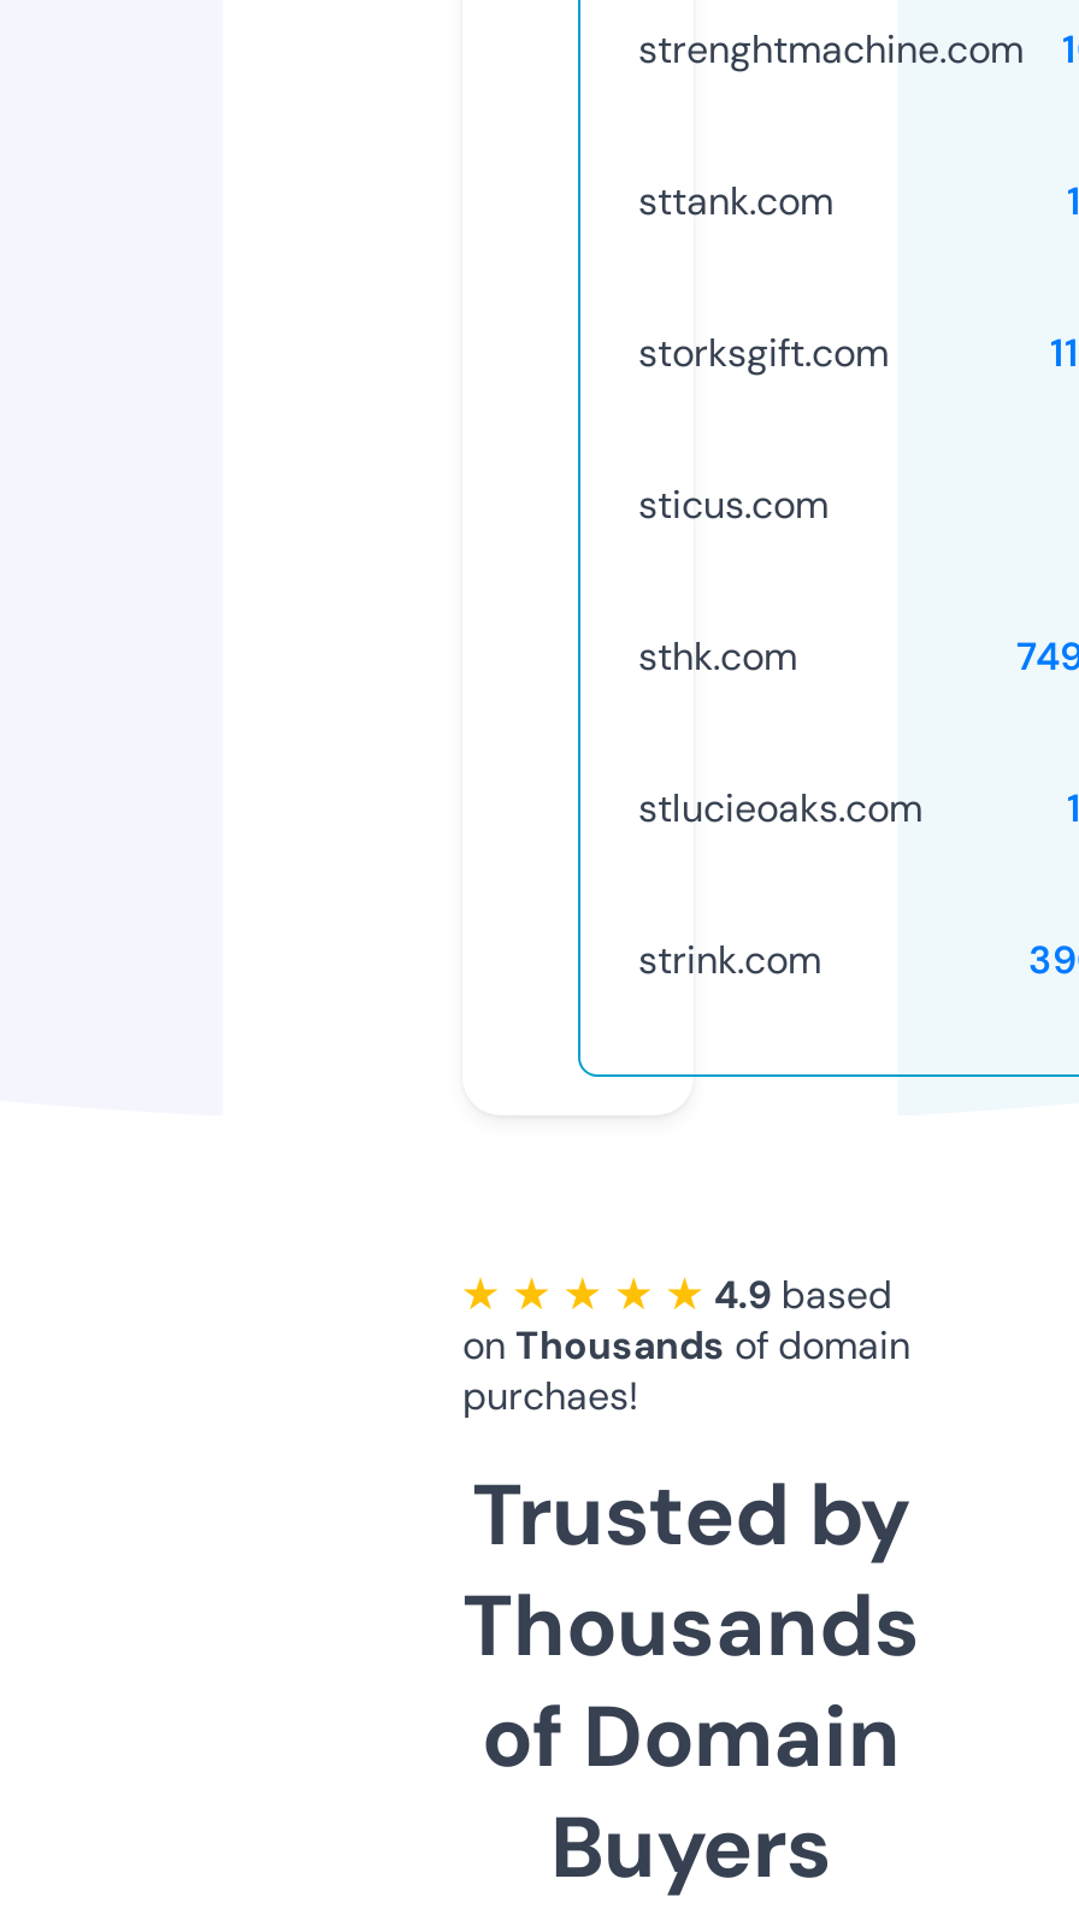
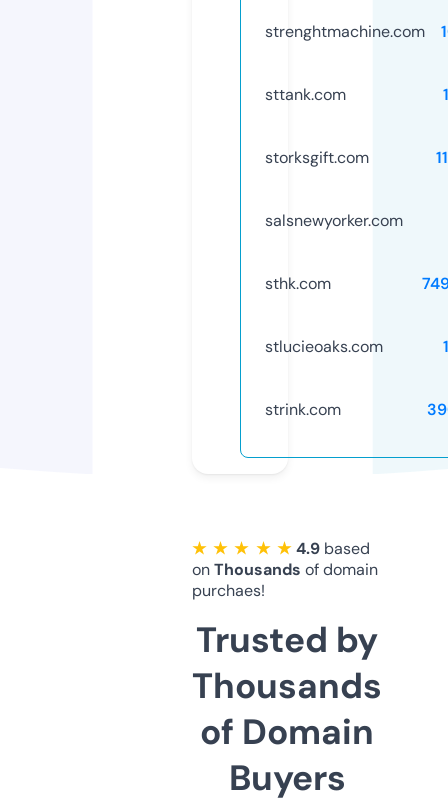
- sticus.com
+ salsnewyorker.com
